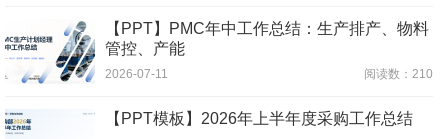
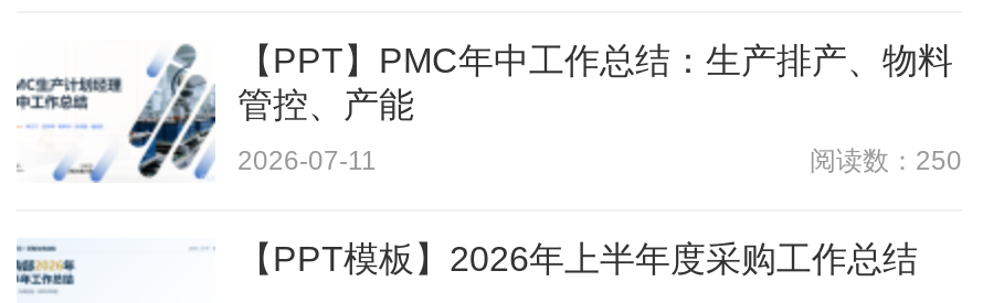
- 阅读数：210
+ 阅读数：250
